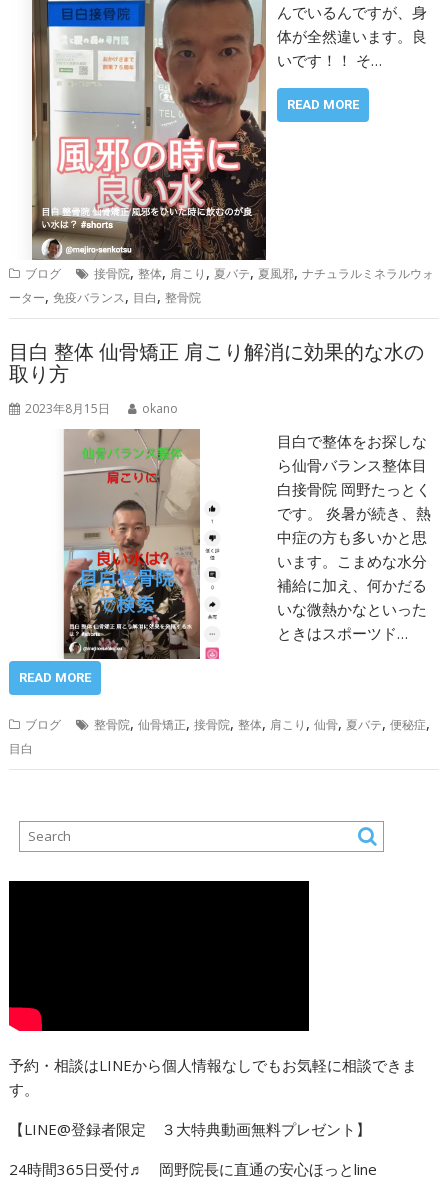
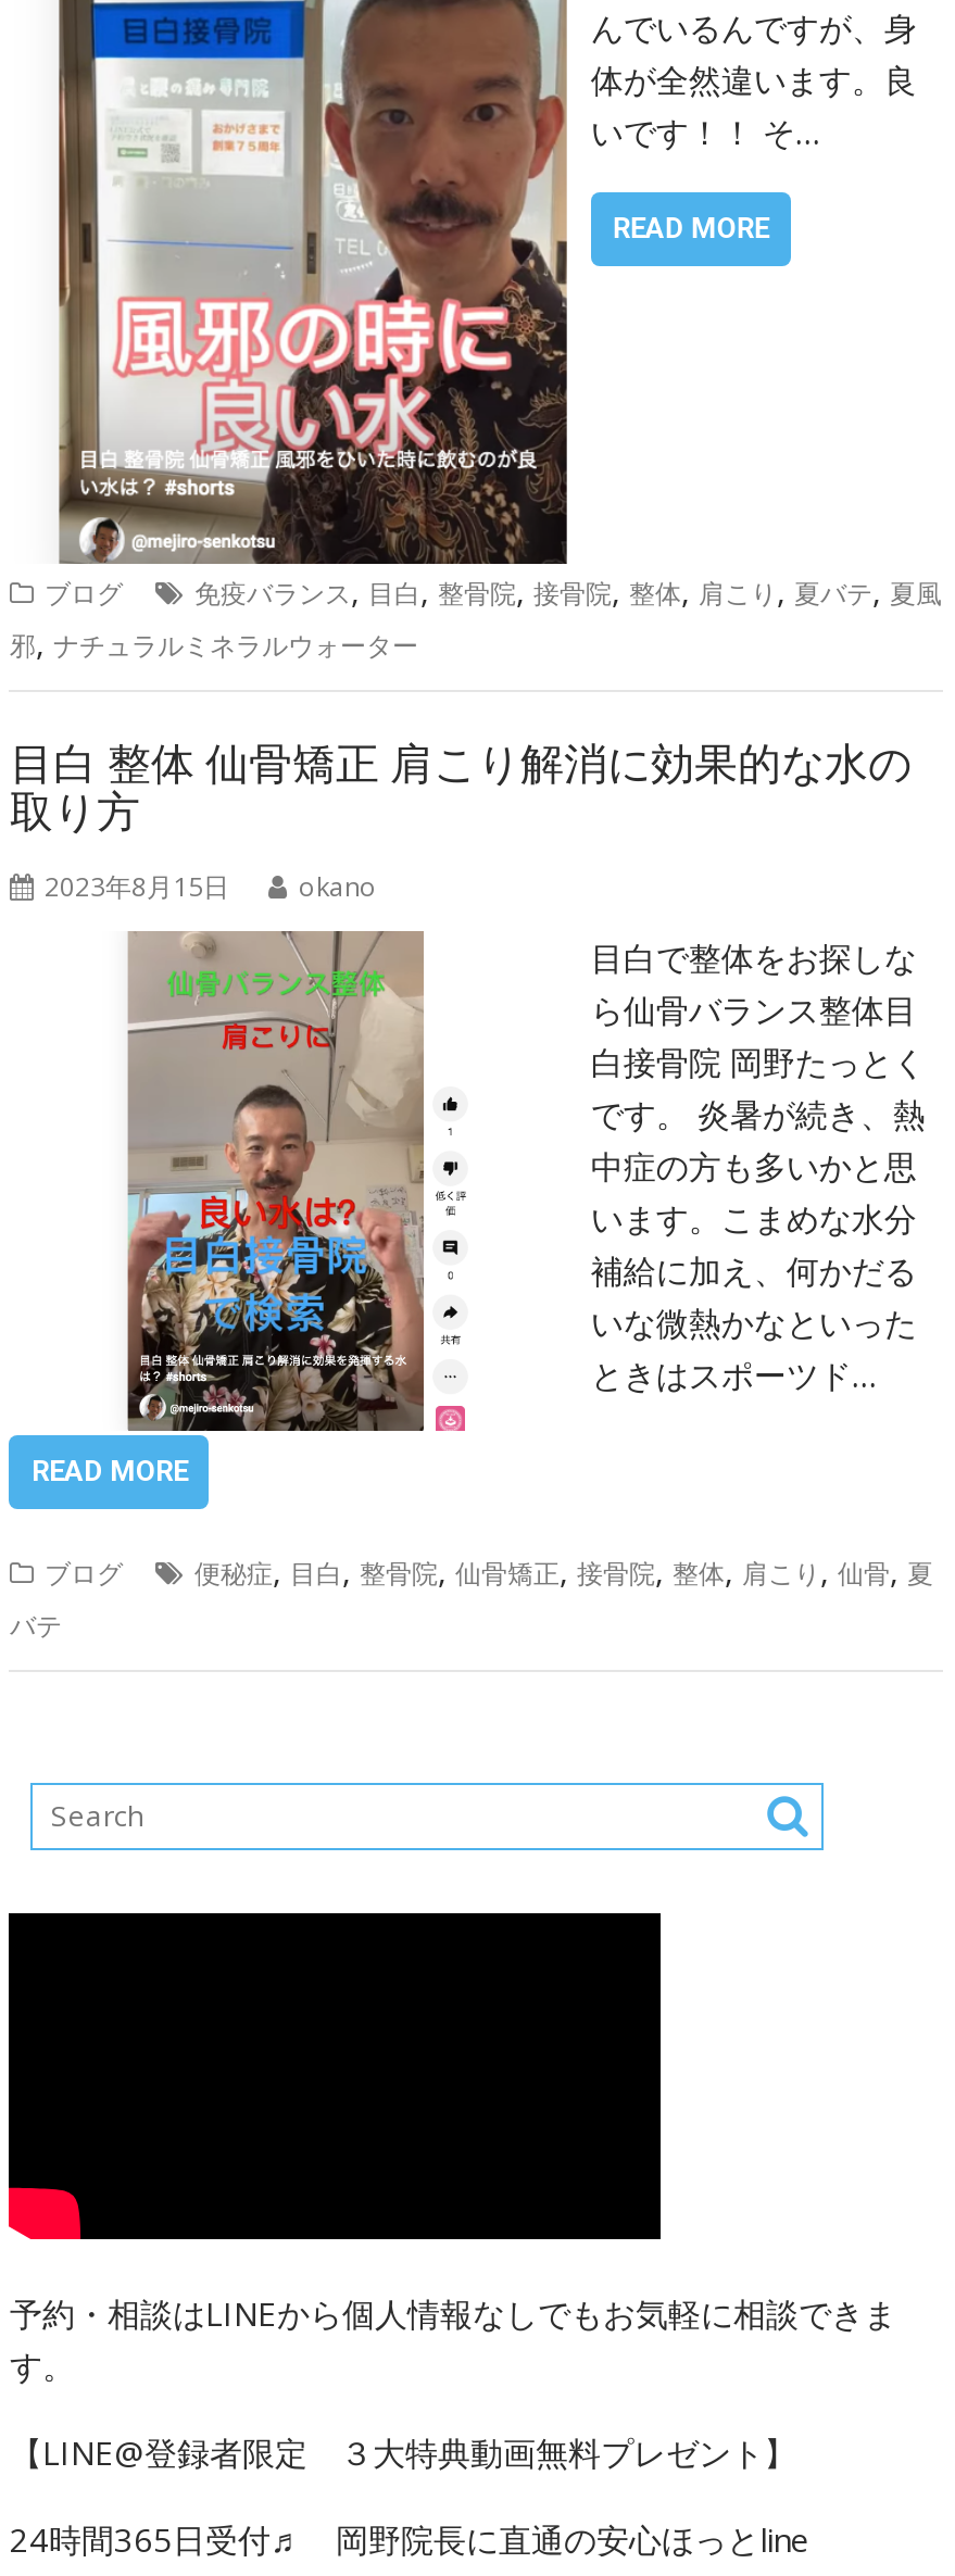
- 接骨院,整体,肩こり,夏バテ,夏風邪,ナチュラルミネラルウォ
- ーター,免疫バランス,目白,整骨院
+ 免疫バランス,目白,整骨院,接骨院,整体,肩こり,夏バテ,夏風
+ 邪,ナチュラルミネラルウォーター

- 整骨院,仙骨矯正,接骨院,整体,肩こり,仙骨,夏バテ,便秘症,
- 目白
+ 便秘症,目白,整骨院,仙骨矯正,接骨院,整体,肩こり,仙骨,夏
+ バテ
